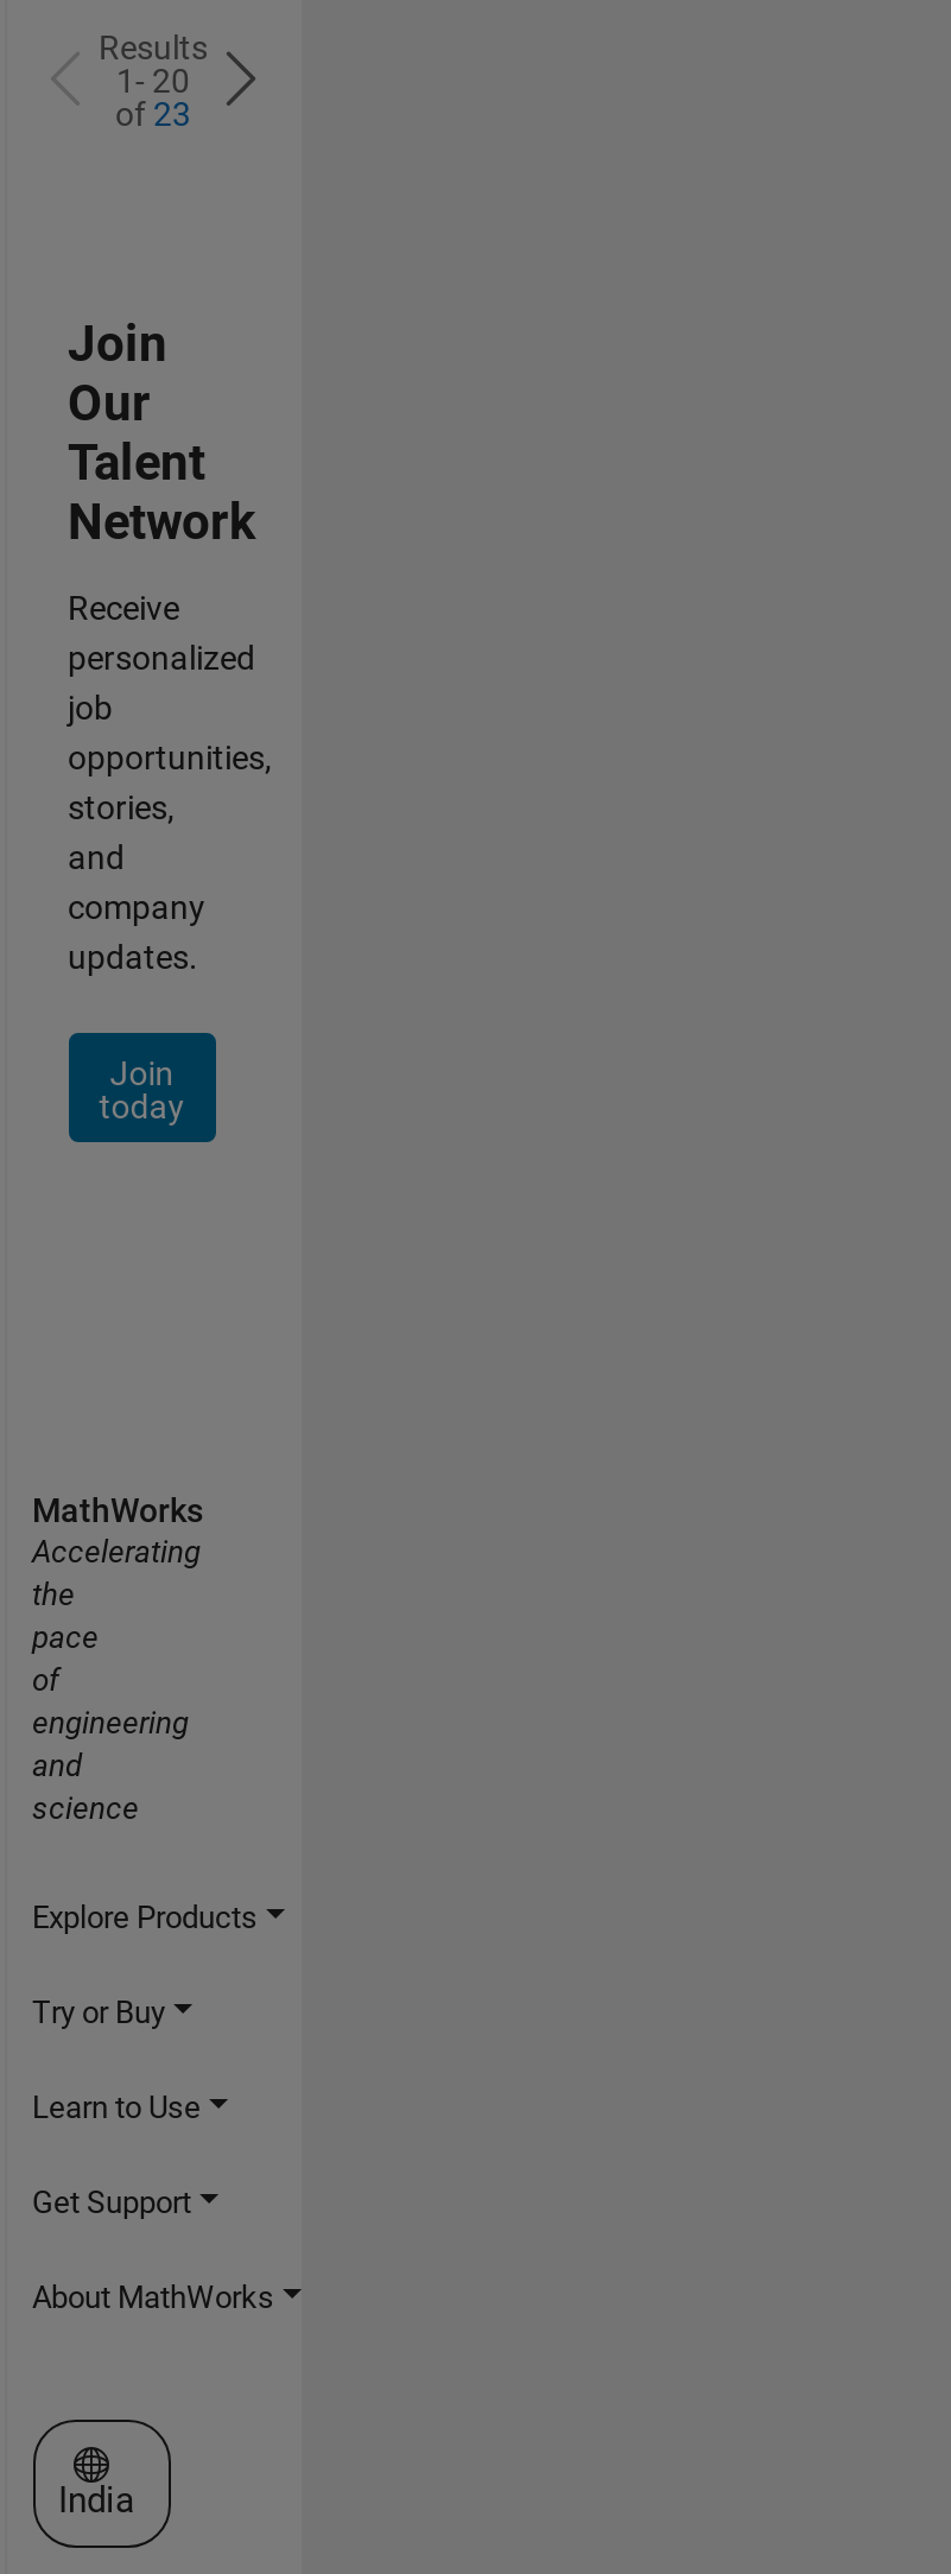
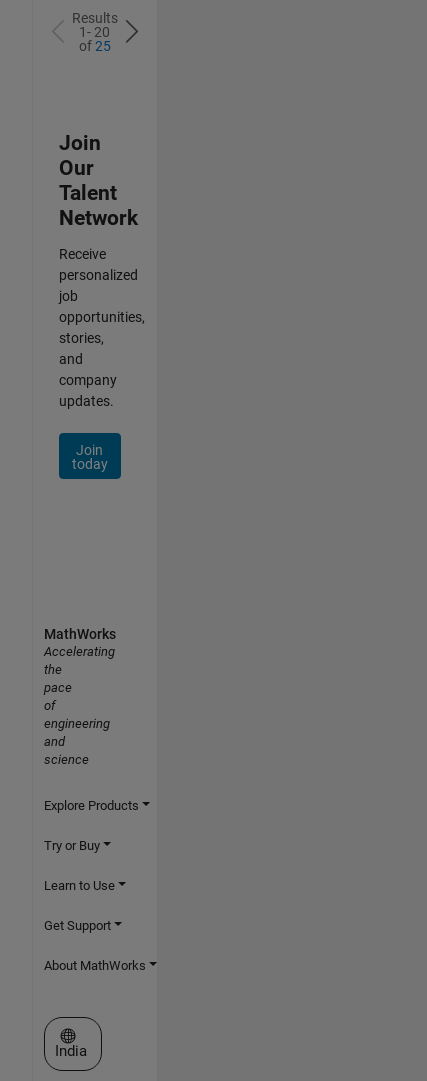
- of 23
+ of 25
